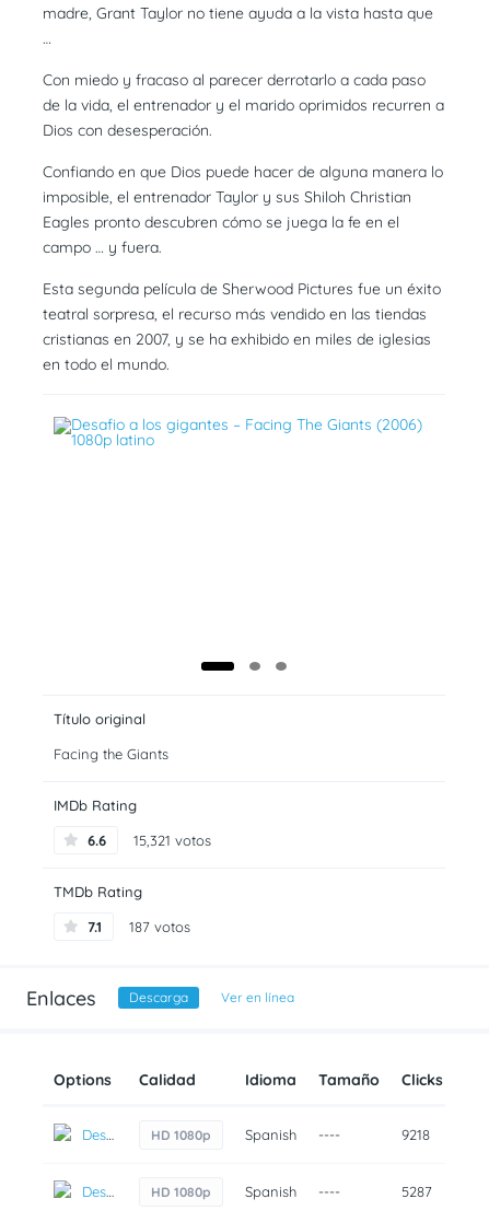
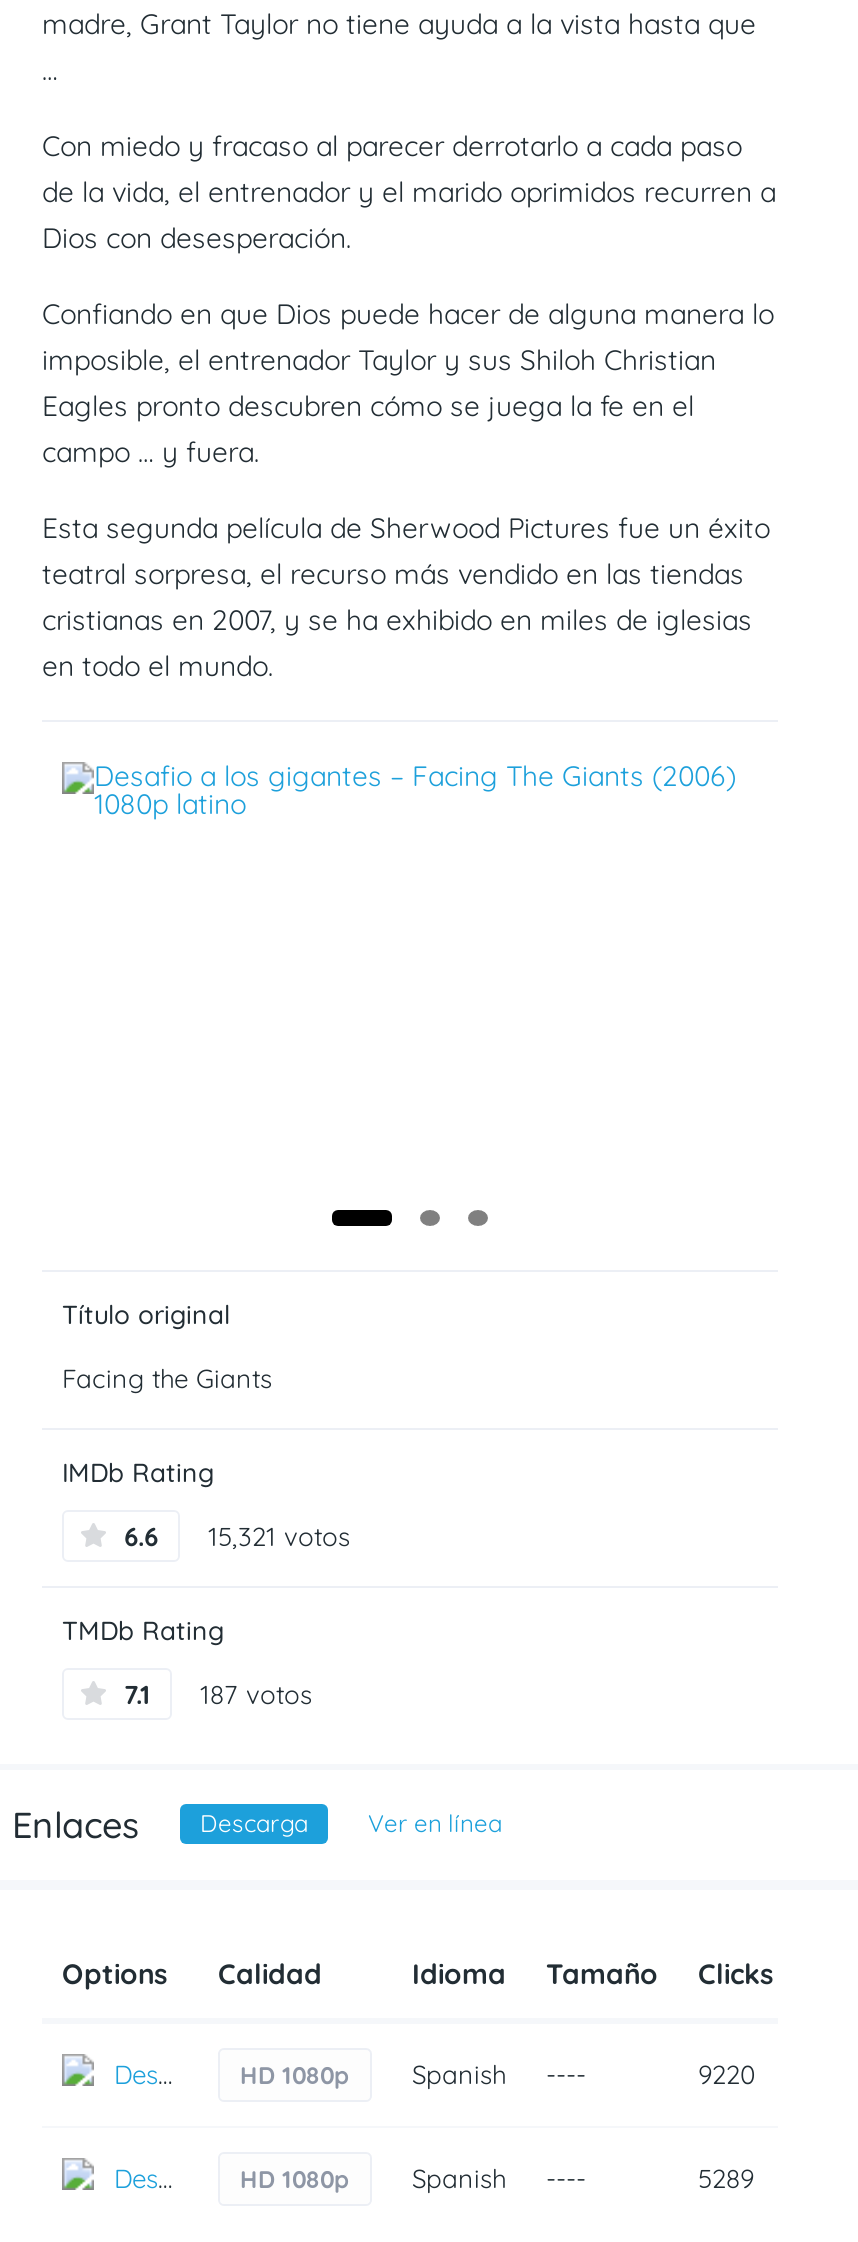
- 9218
+ 9220

- 5287
+ 5289
